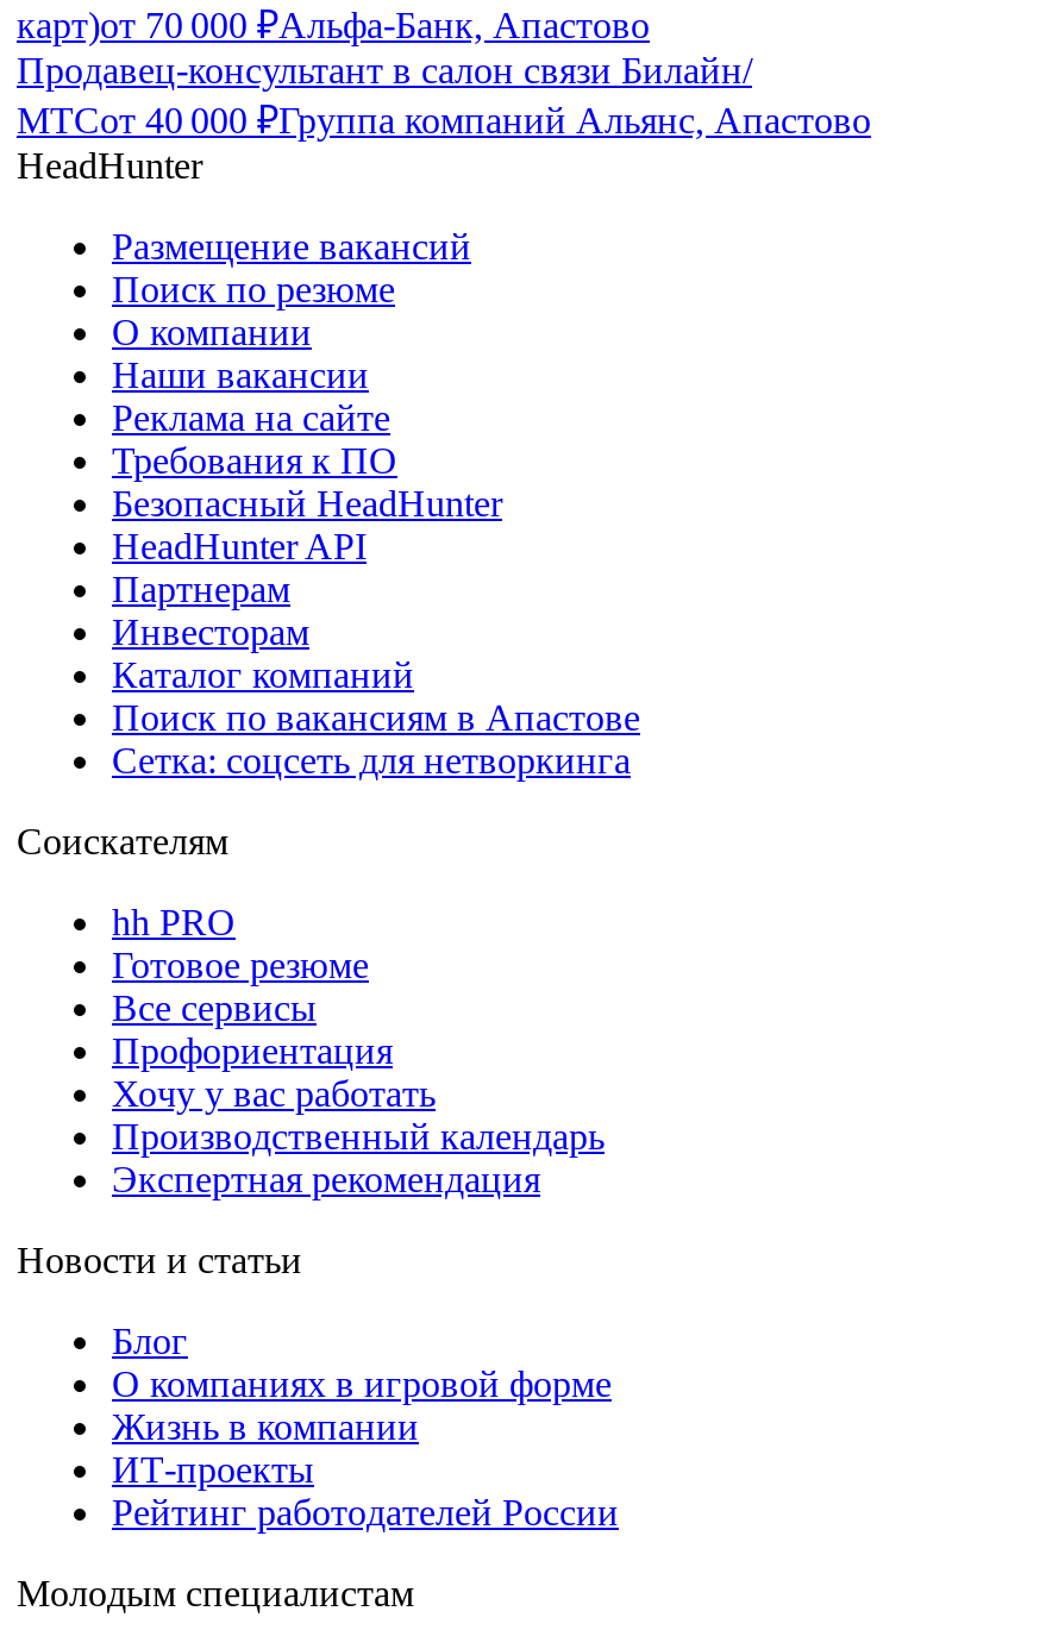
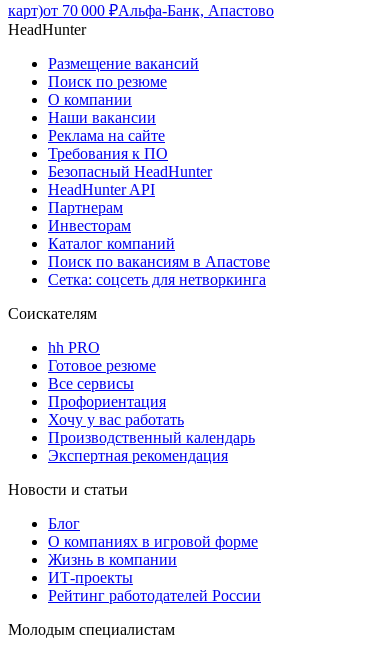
- Продавец-консультант в салон связи Билайн/
- МТСот 40 000 ₽Группа компаний Альянс, Апастово
